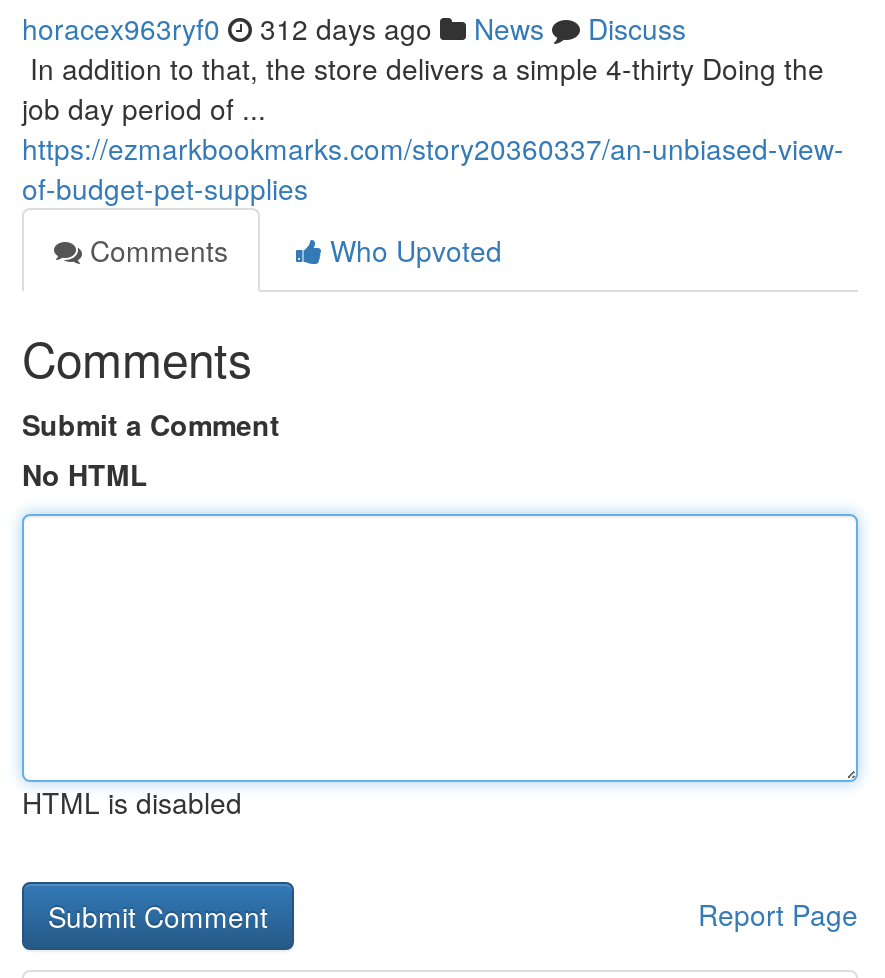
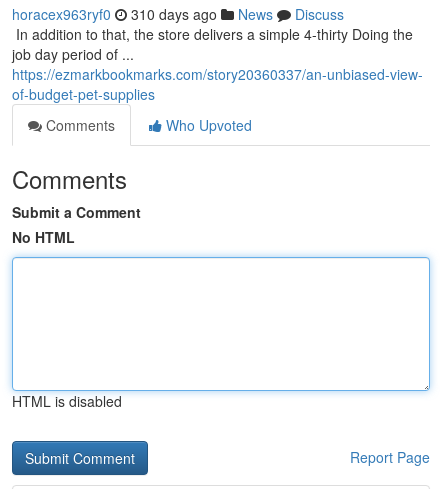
- horacex963ryf0 312 days ago News Discuss
+ horacex963ryf0 310 days ago News Discuss
